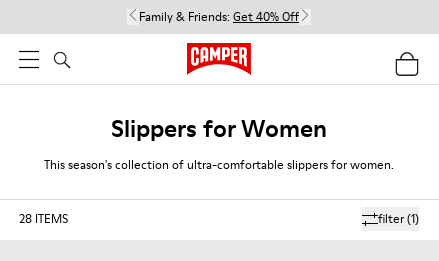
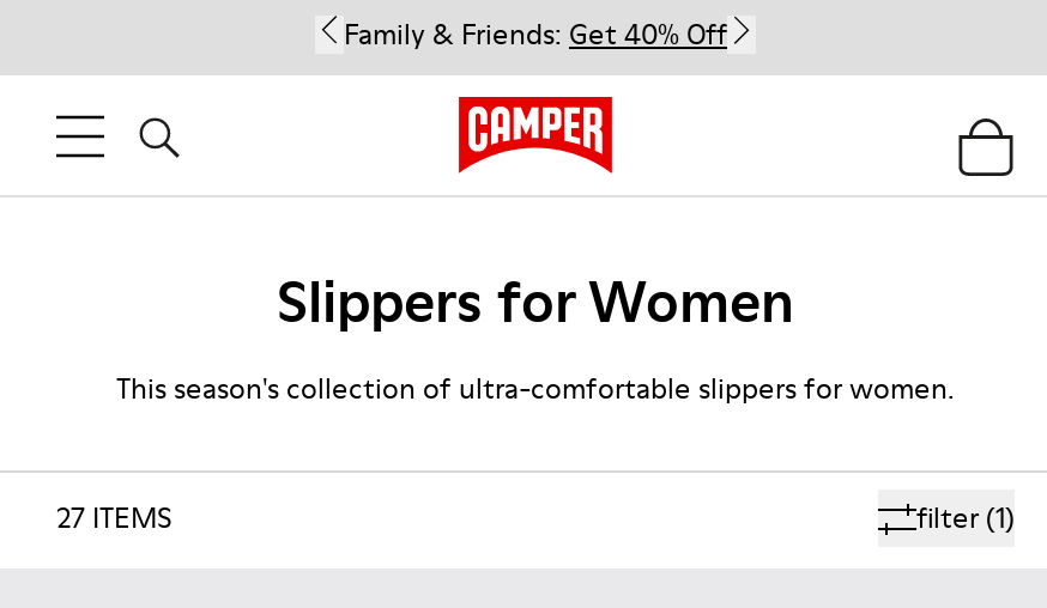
- 28 ITEMS
+ 27 ITEMS
